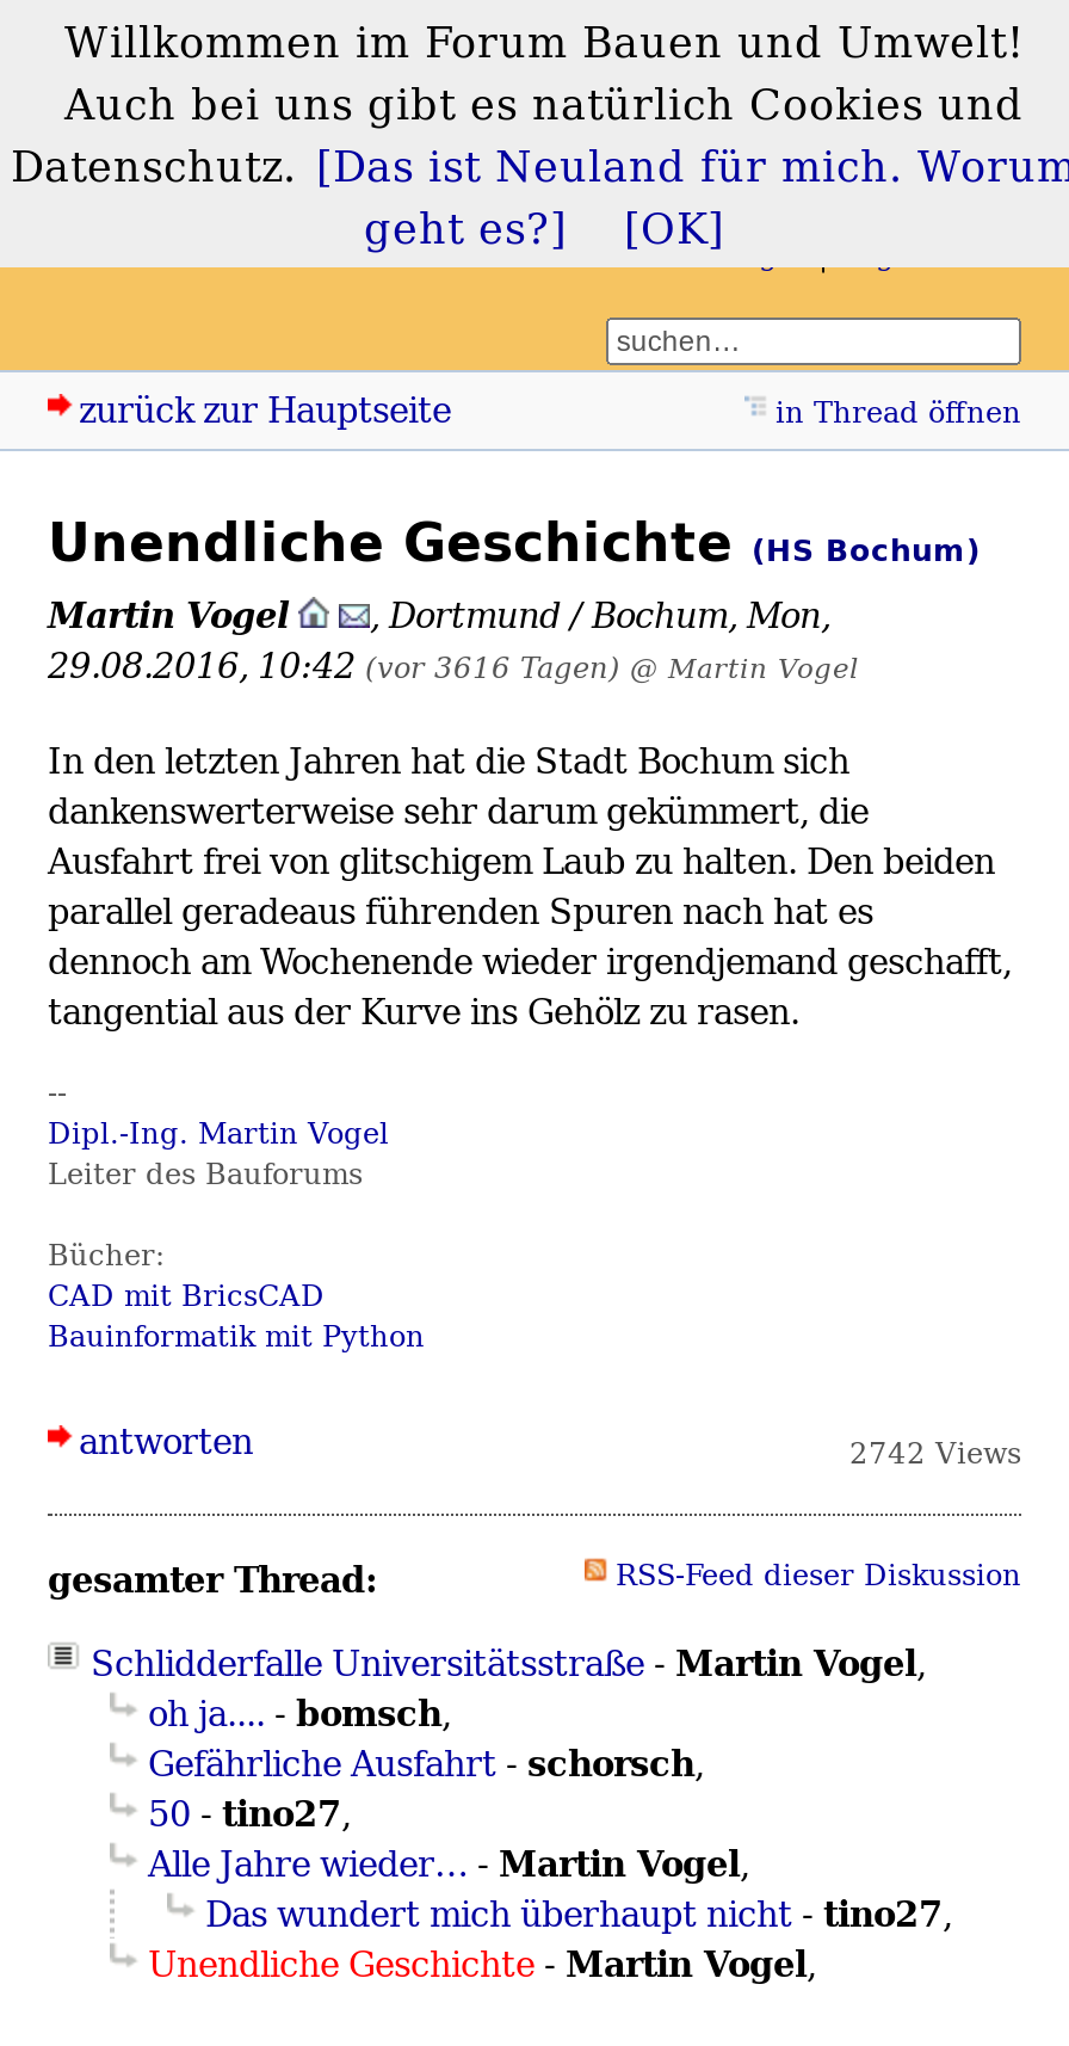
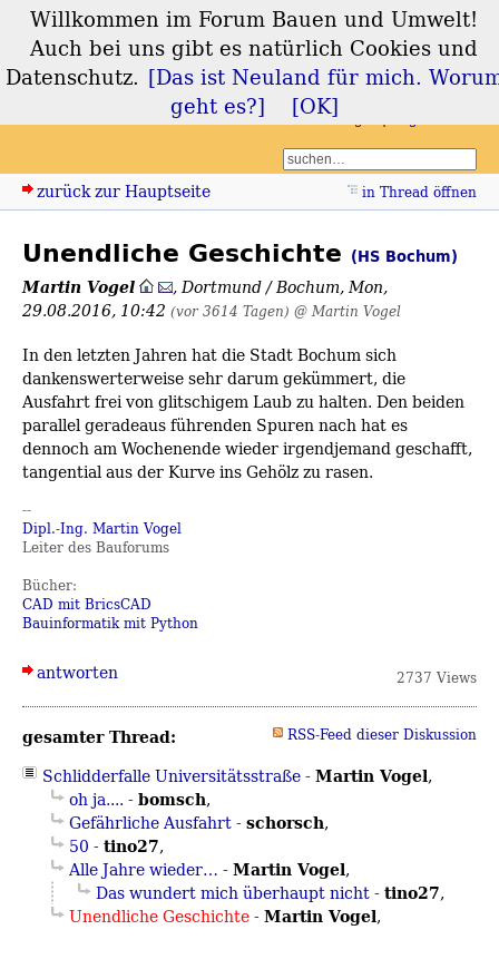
- 29.08.2016, 10:42 (vor 3616 Tagen) @ Martin Vogel
+ 29.08.2016, 10:42 (vor 3614 Tagen) @ Martin Vogel

- 2742 Views
+ 2737 Views
